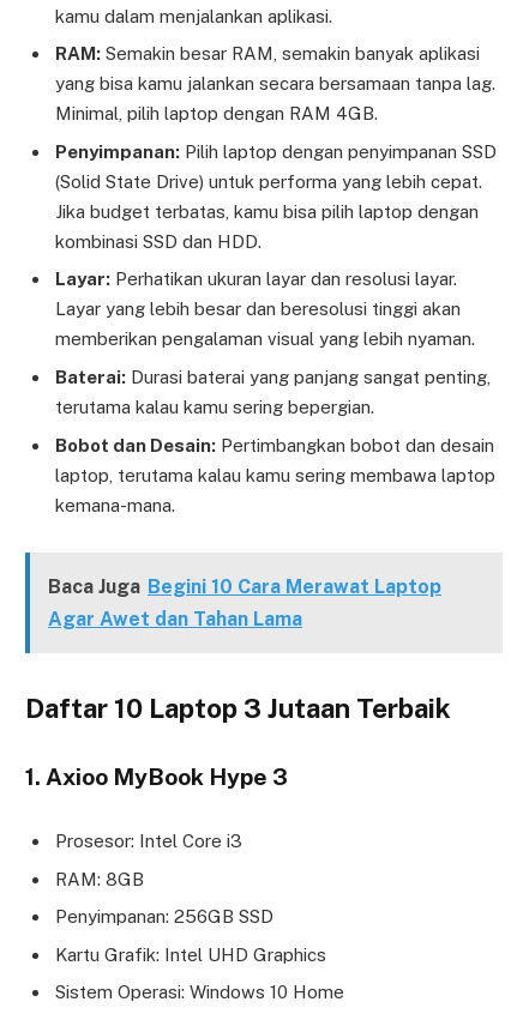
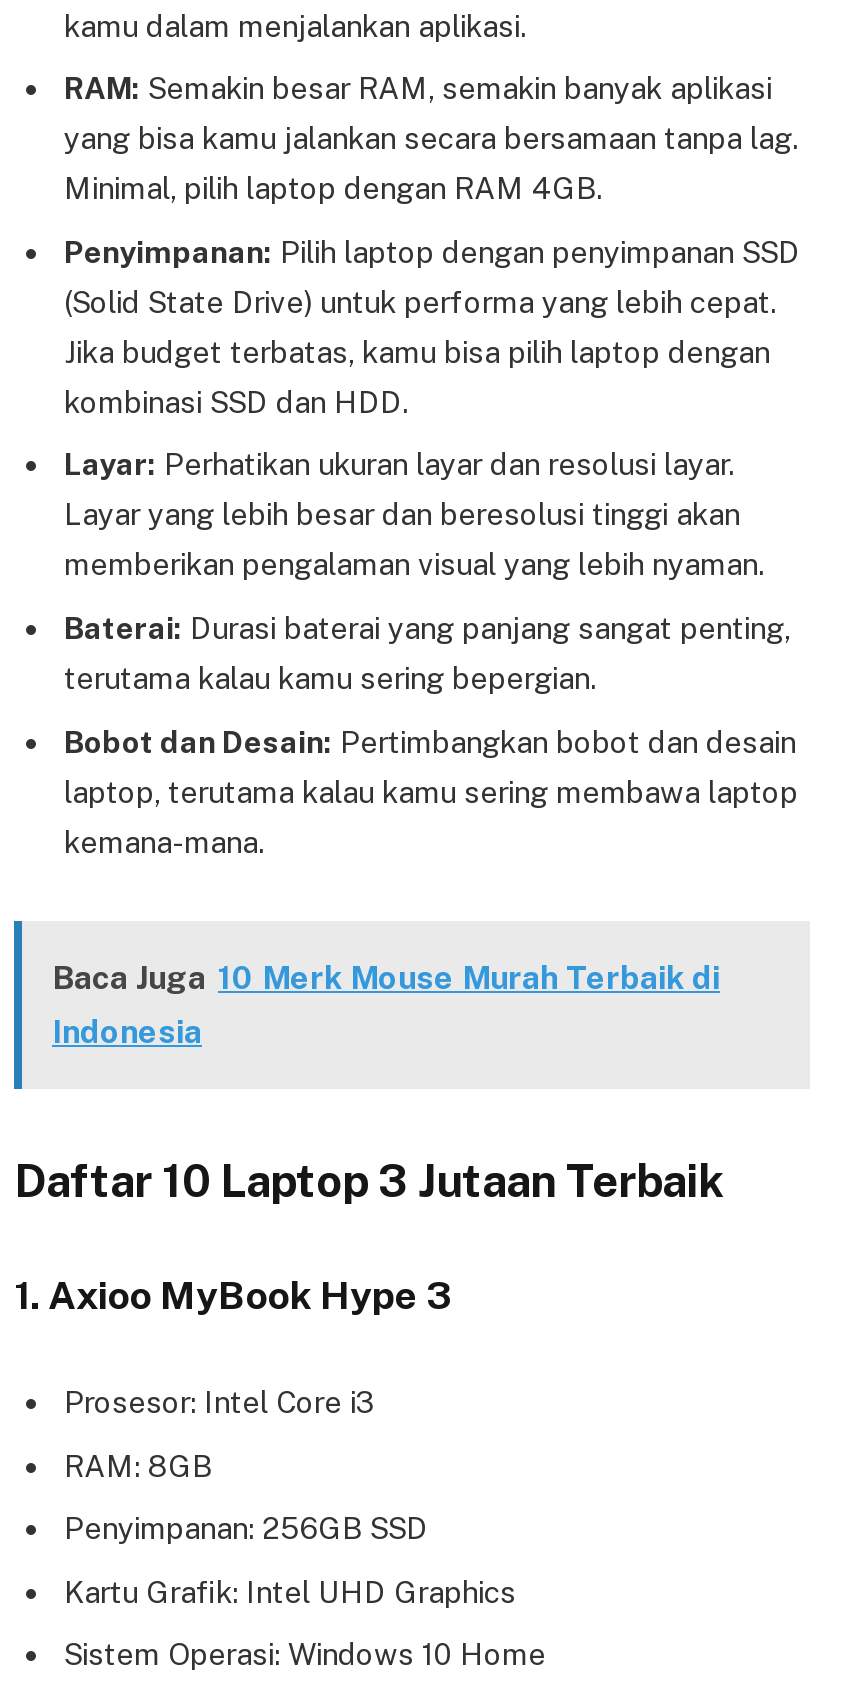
- Baca Juga Begini 10 Cara Merawat Laptop
- Agar Awet dan Tahan Lama
+ Baca Juga 10 Merk Mouse Murah Terbaik di
+ Indonesia
